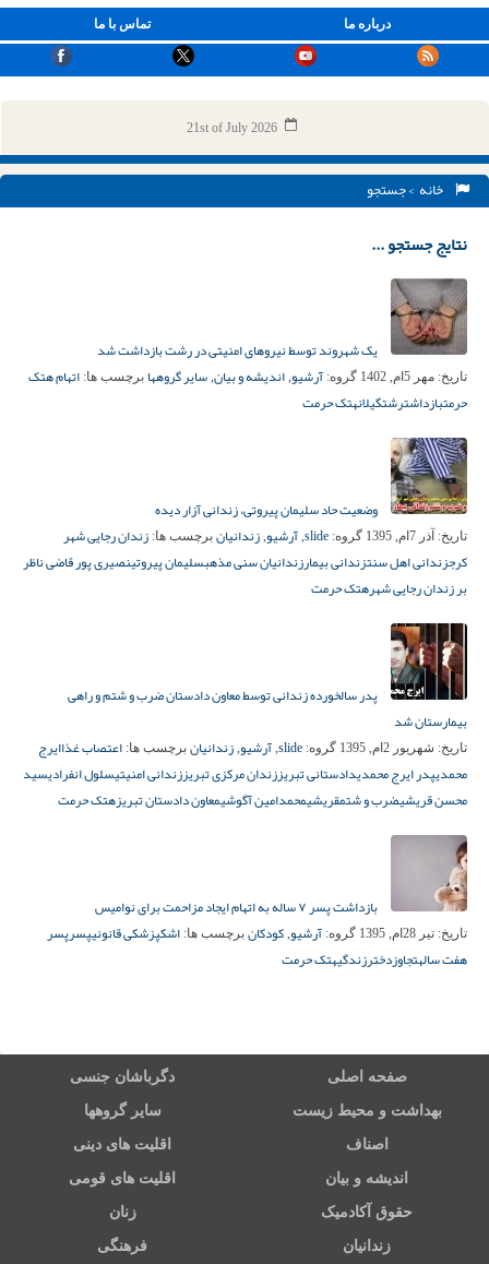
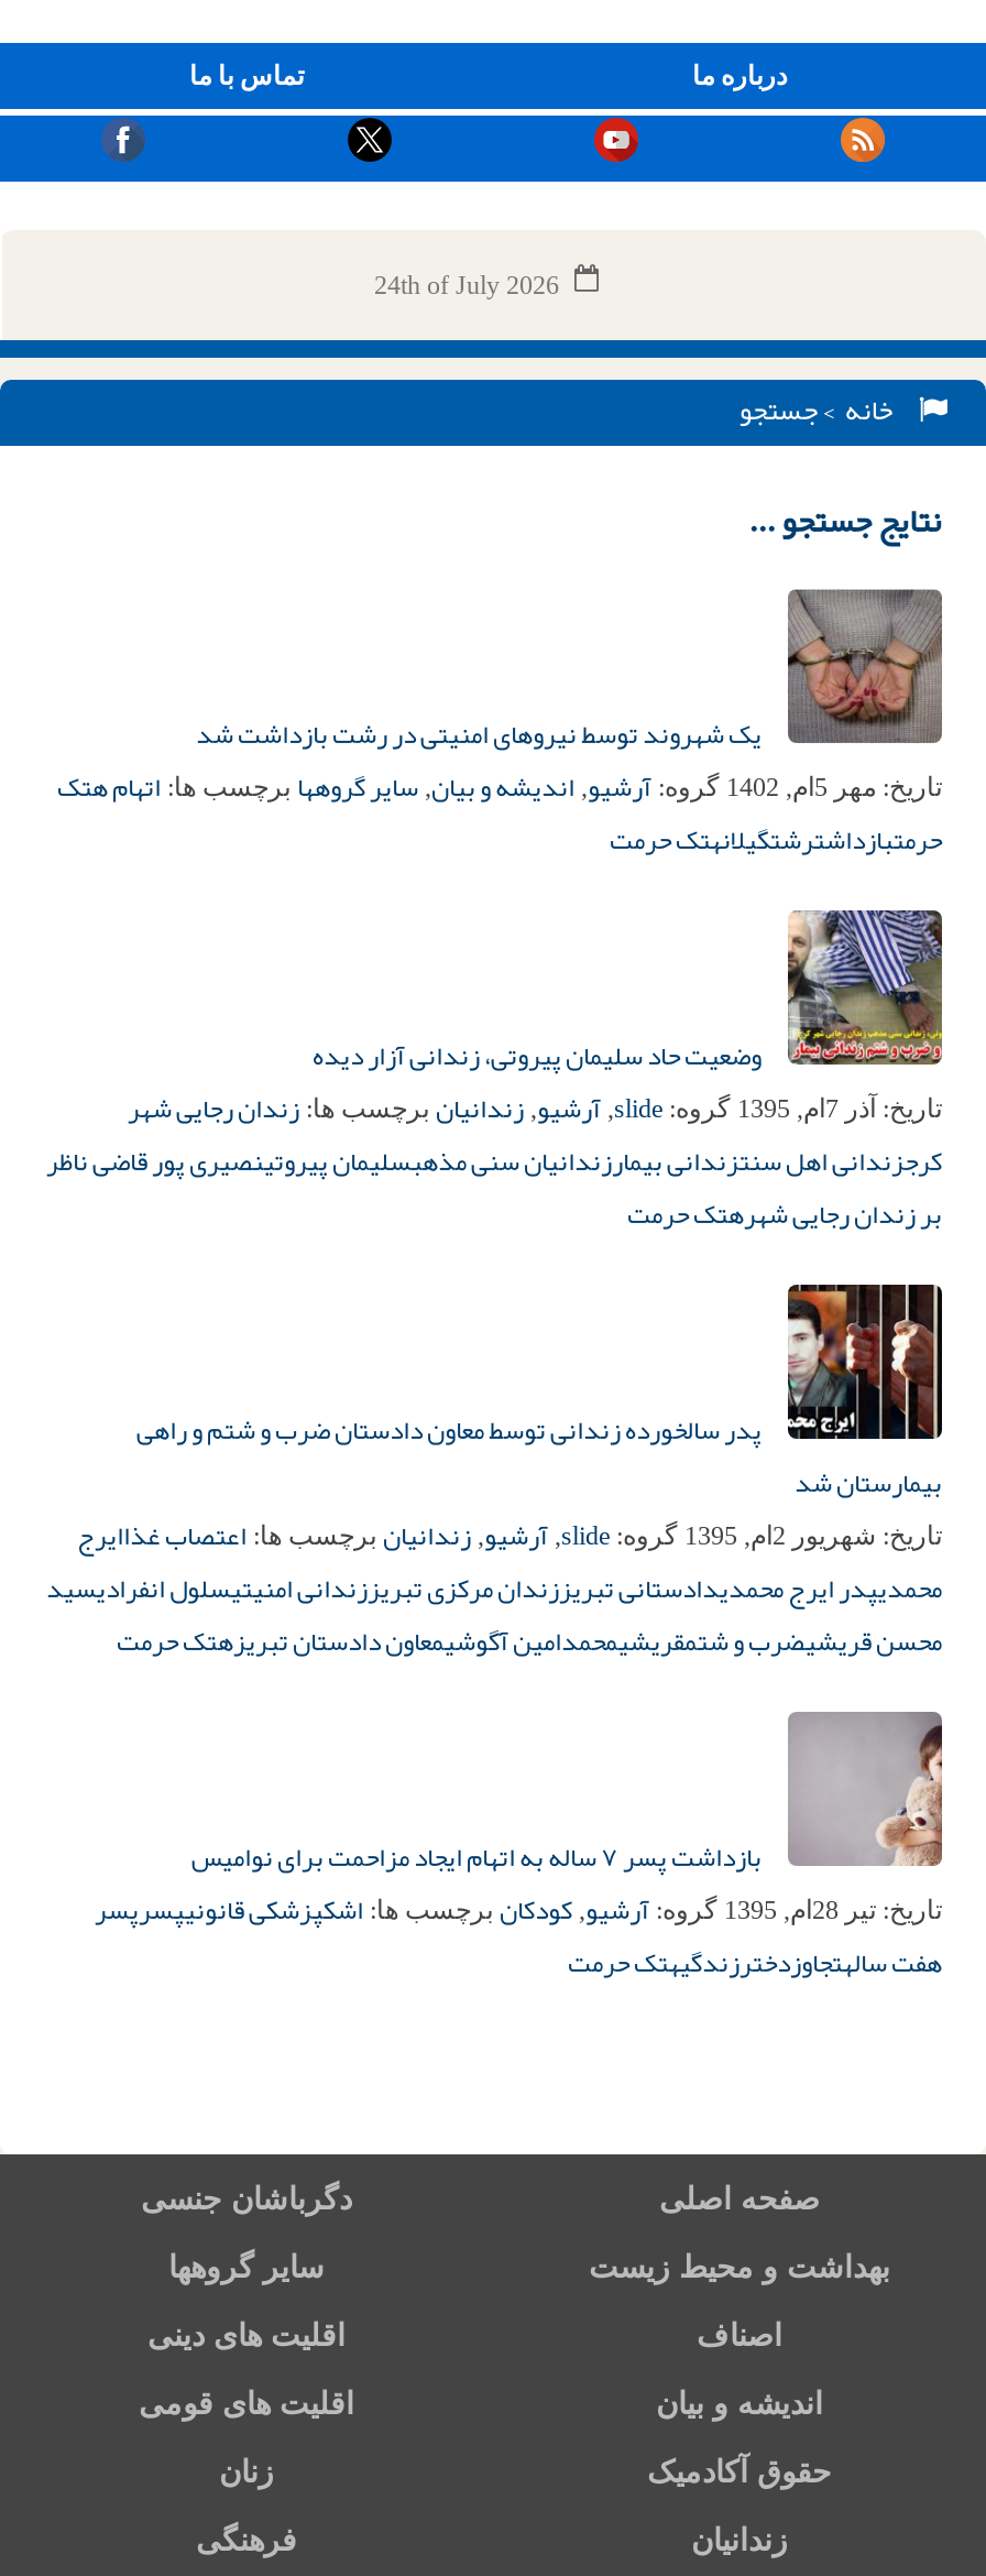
- 21st of July 2026
+ 24th of July 2026
